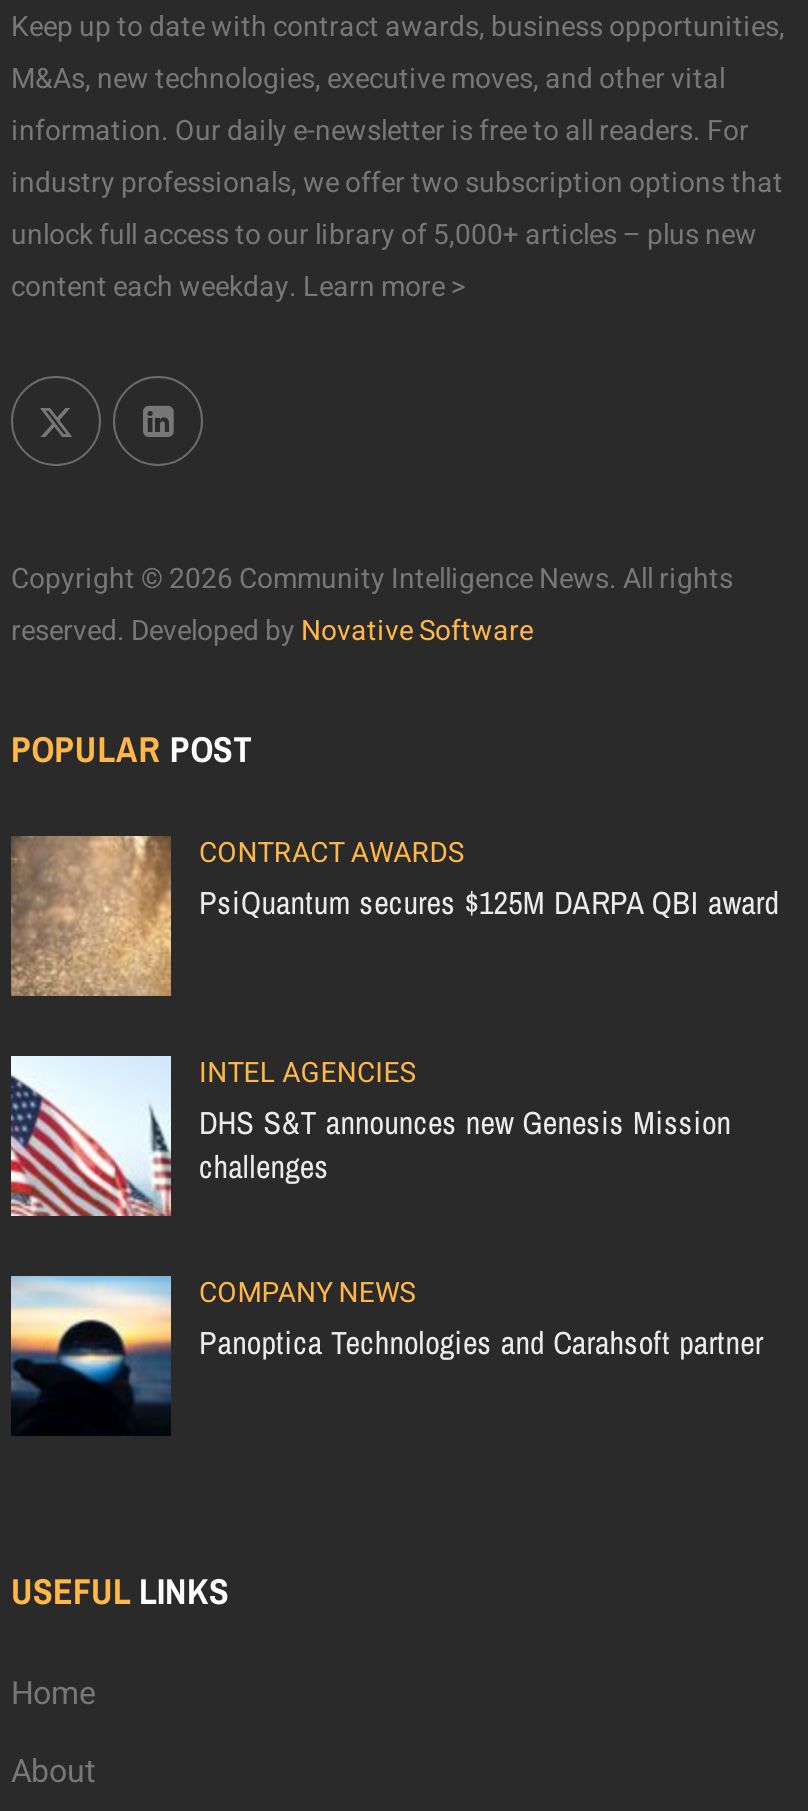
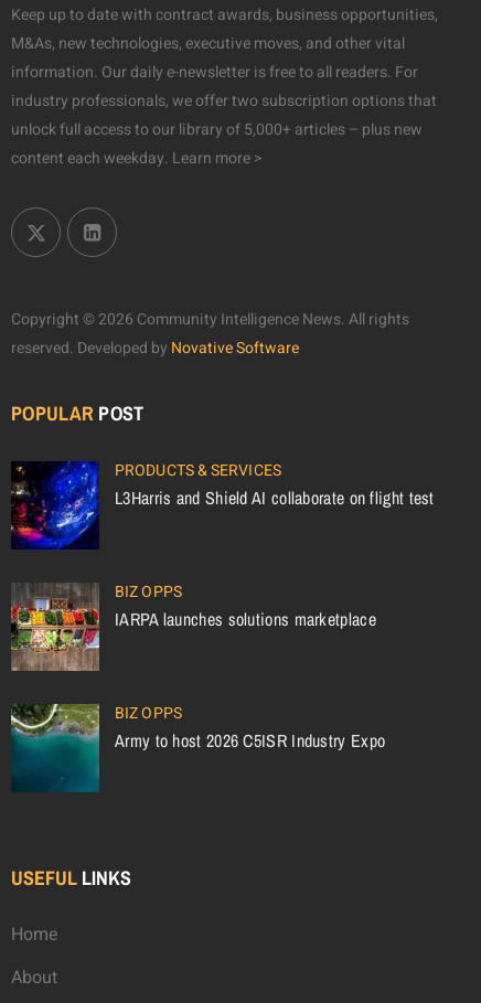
- [image]
- CONTRACT AWARDS
- PsiQuantum secures $125M DARPA QBI award
+ [image]
+ PRODUCTS & SERVICES
+ L3Harris and Shield AI collaborate on flight test

- [image]
- INTEL AGENCIES
- DHS S&T announces new Genesis Mission
- challenges
+ [image]
+ BIZ OPPS
+ IARPA launches solutions marketplace

- [image]
- COMPANY NEWS
- Panoptica Technologies and Carahsoft partner
+ [image]
+ BIZ OPPS
+ Army to host 2026 C5ISR Industry Expo
